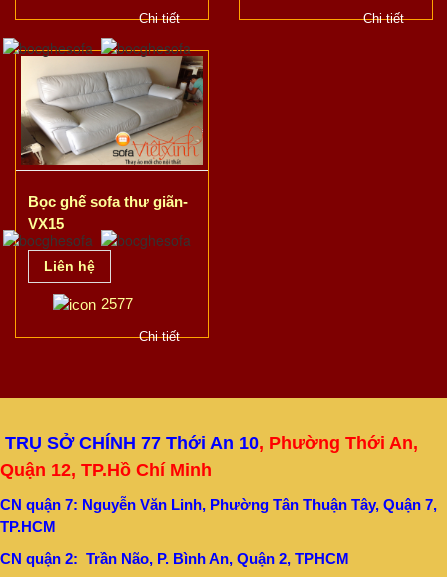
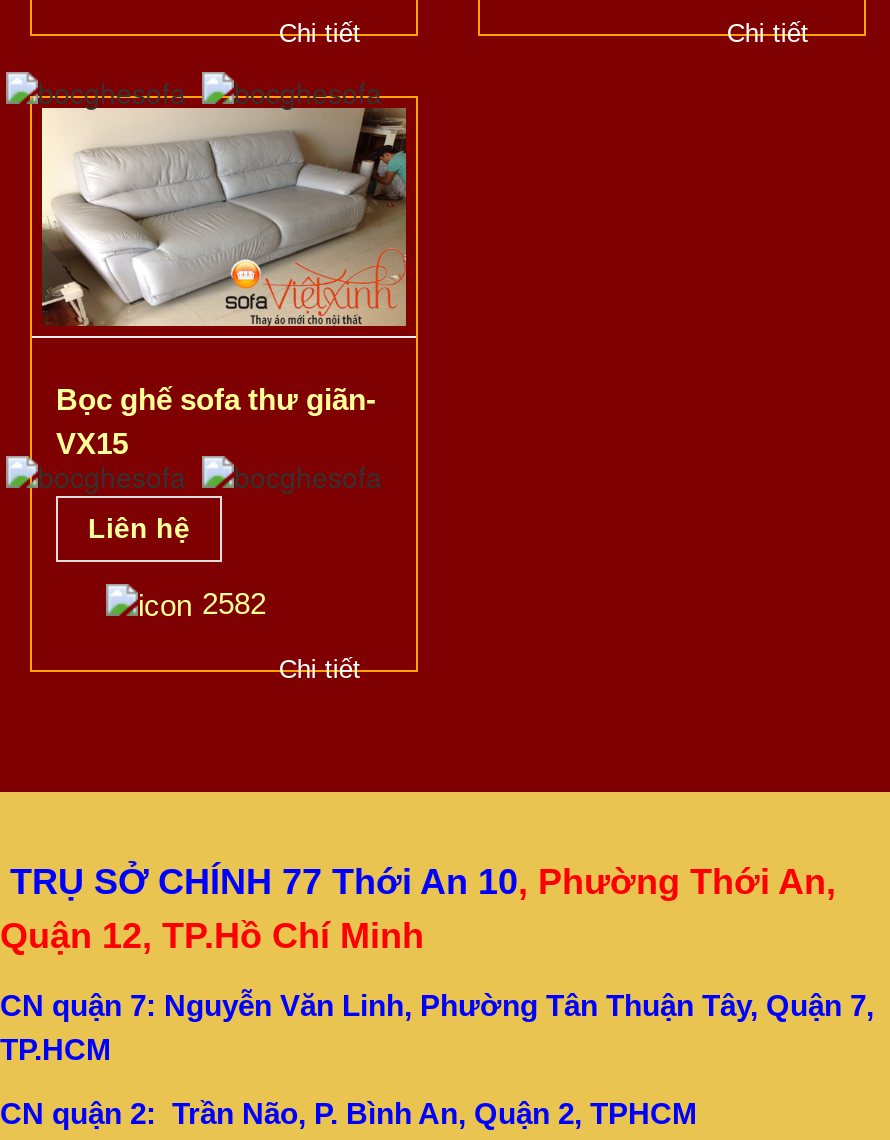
- 2577
+ 2582
